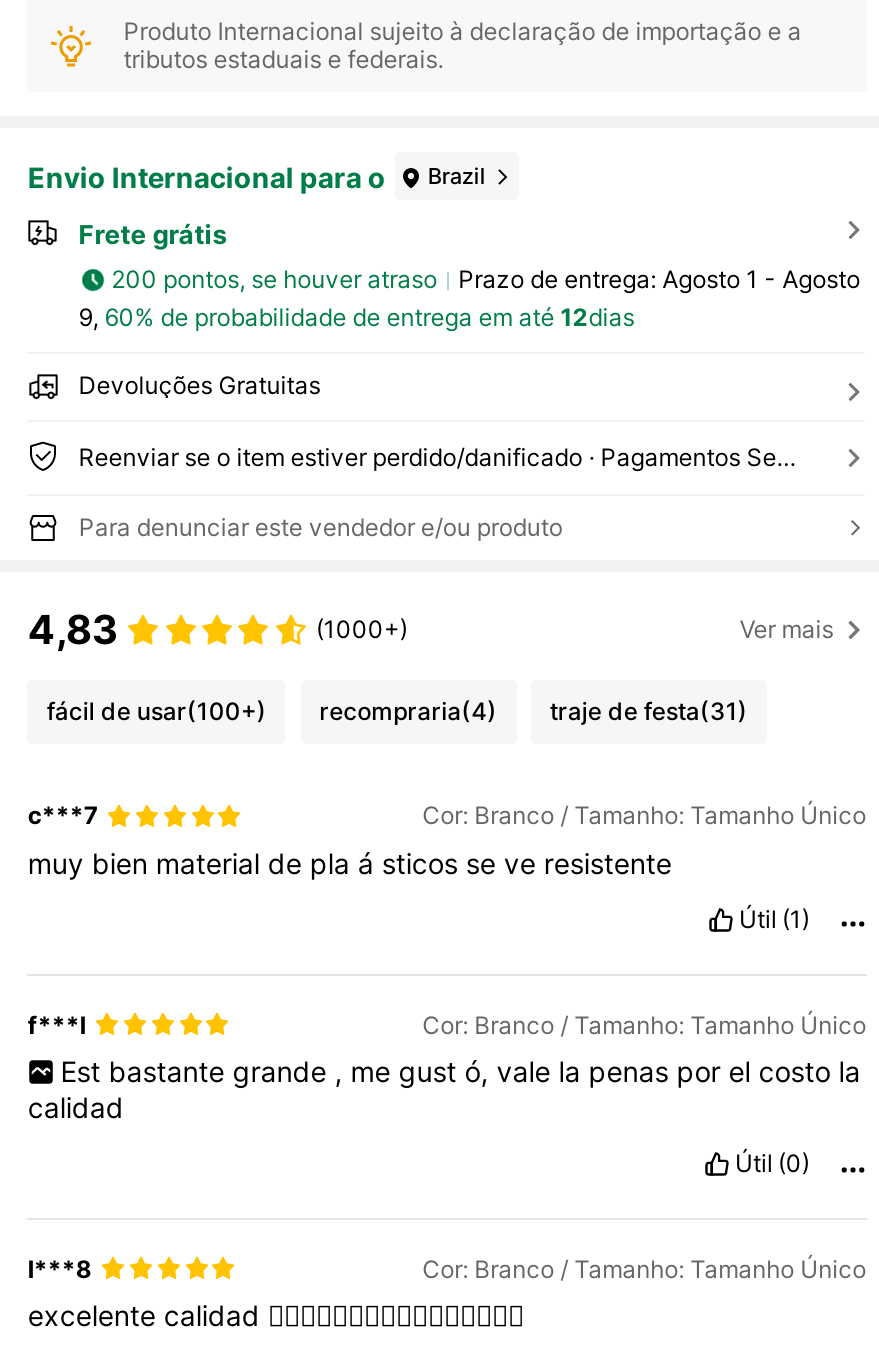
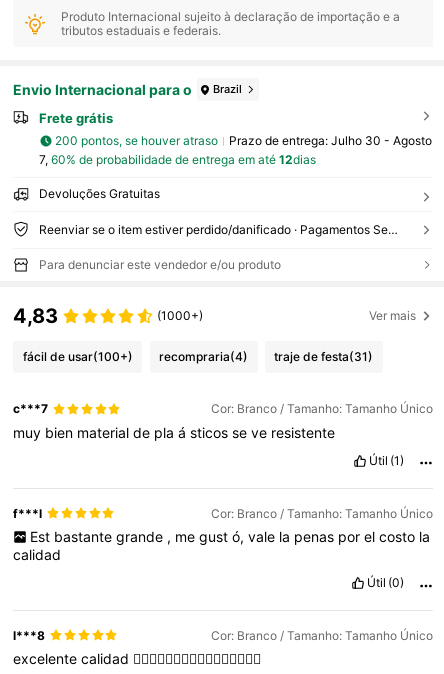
- Prazo de entrega: Agosto 1 - Agosto
+ Prazo de entrega: Julho 30 - Agosto

- 9, 60% de probabilidade de entrega em até 12dias
+ 7, 60% de probabilidade de entrega em até 12dias
